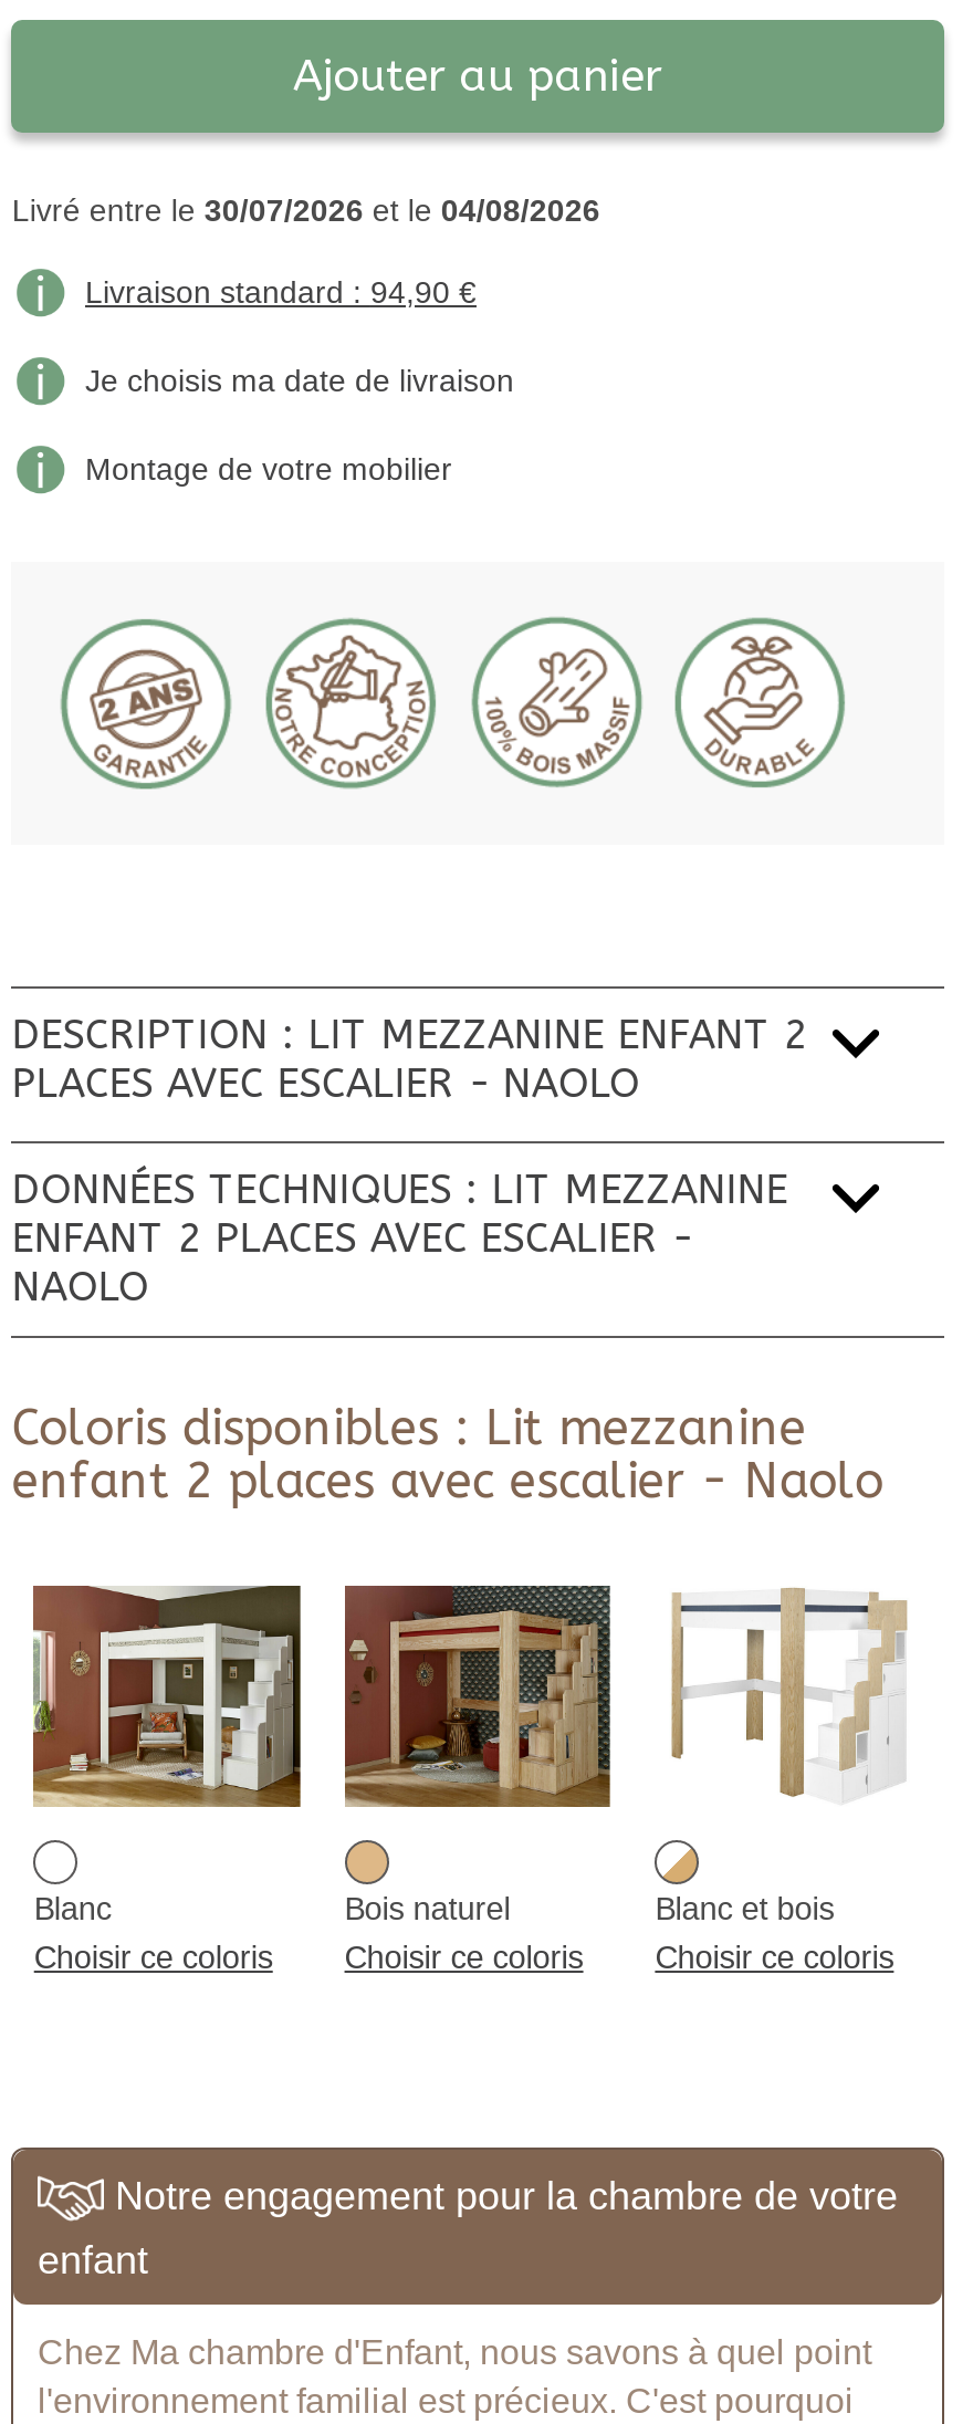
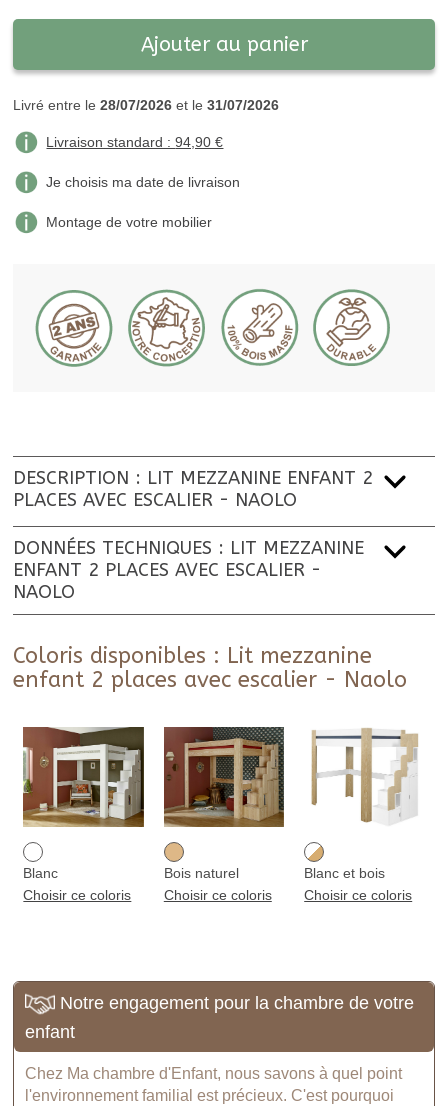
- Livré entre le 30/07/2026 et le 04/08/2026
+ Livré entre le 28/07/2026 et le 31/07/2026
